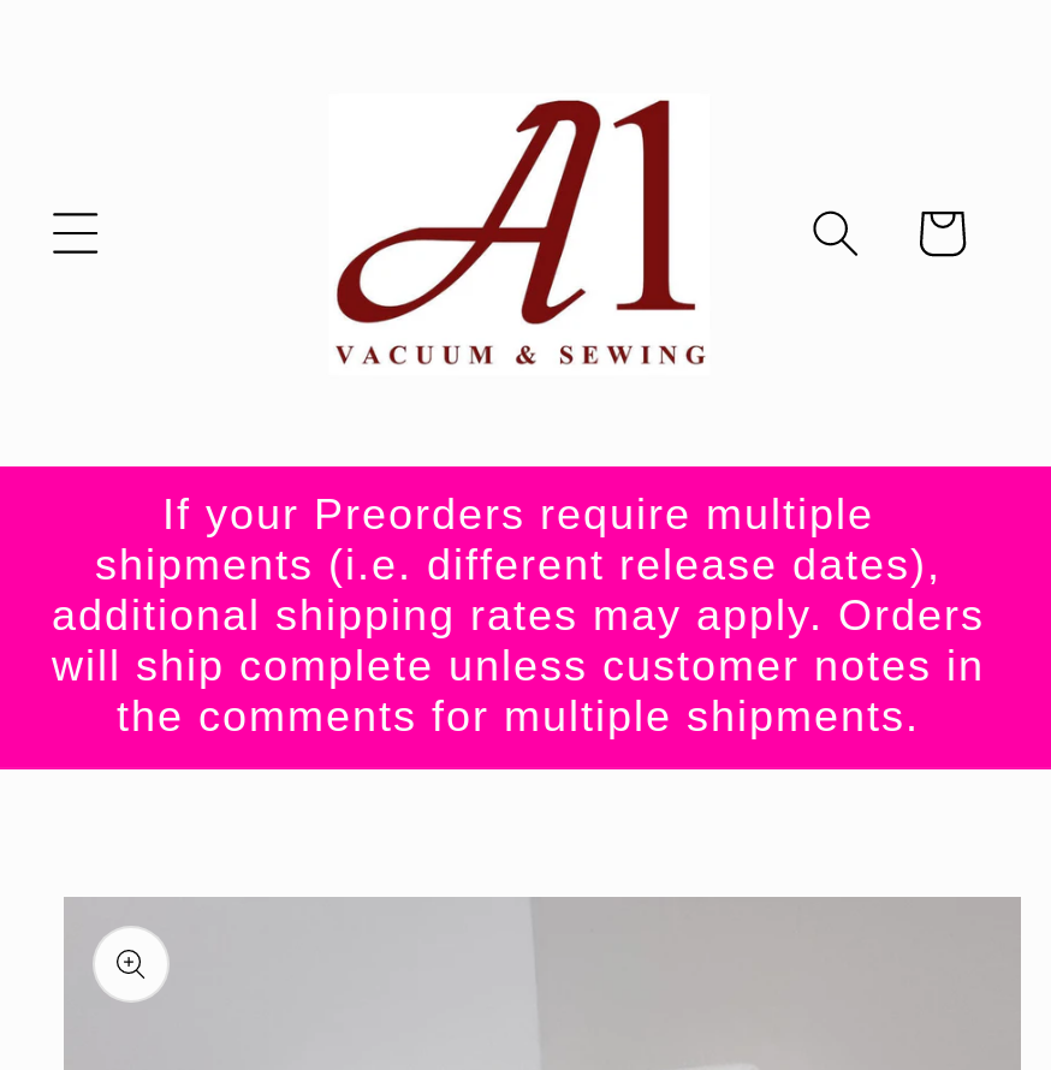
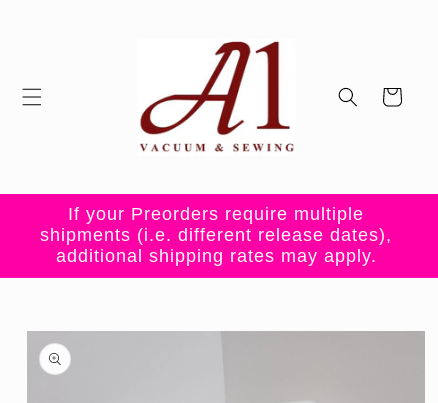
- additional shipping rates may apply. Orders
- will ship complete unless customer notes in
- the comments for multiple shipments.
+ additional shipping rates may apply.
